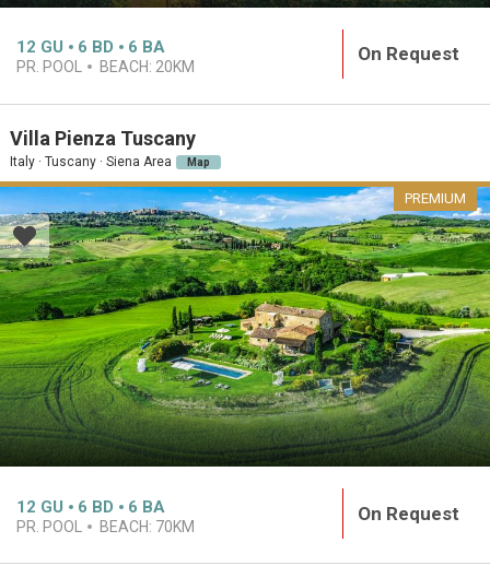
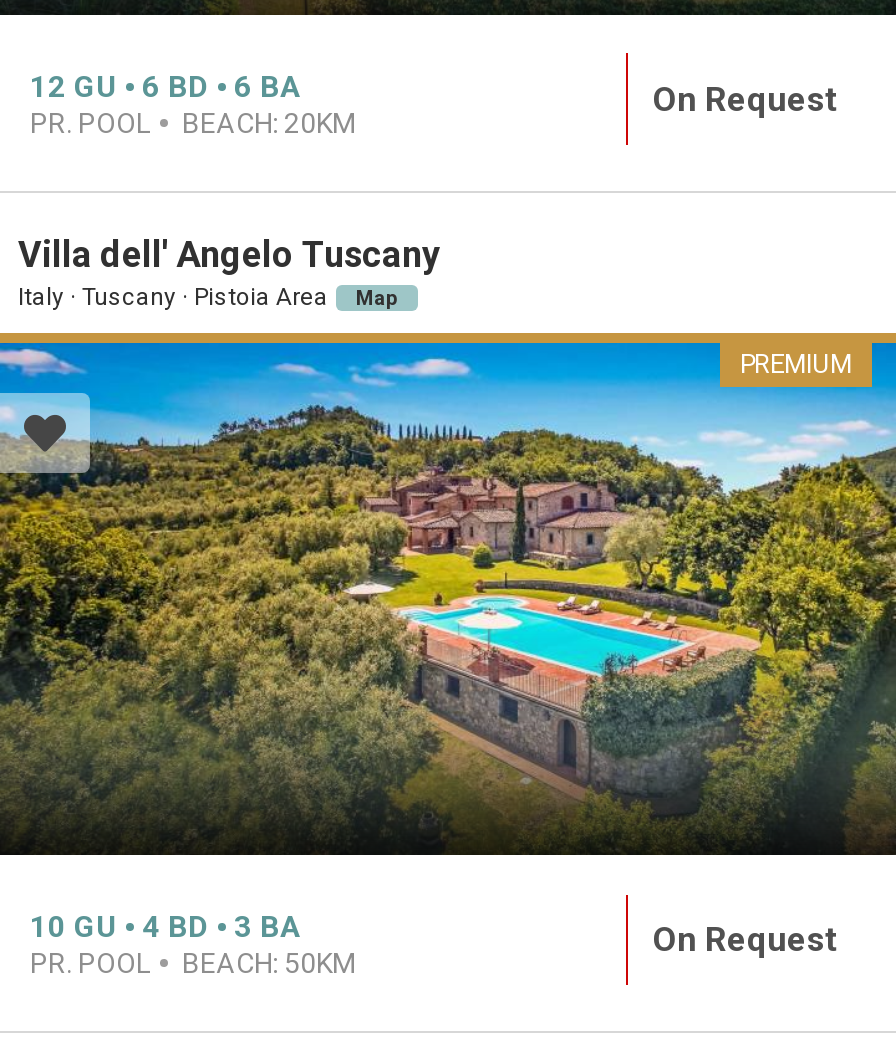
- Villa Pienza Tuscany
- Italy · Tuscany · Siena Area
+ Villa dell' Angelo Tuscany
+ Italy · Tuscany · Pistoia Area

- [image]
- 12 GU
+ [image]
+ 10 GU

- 6 BD
+ 4 BD

- 6 BA
+ 3 BA

- PR. POOL BEACH: 70KM
+ PR. POOL BEACH: 50KM
